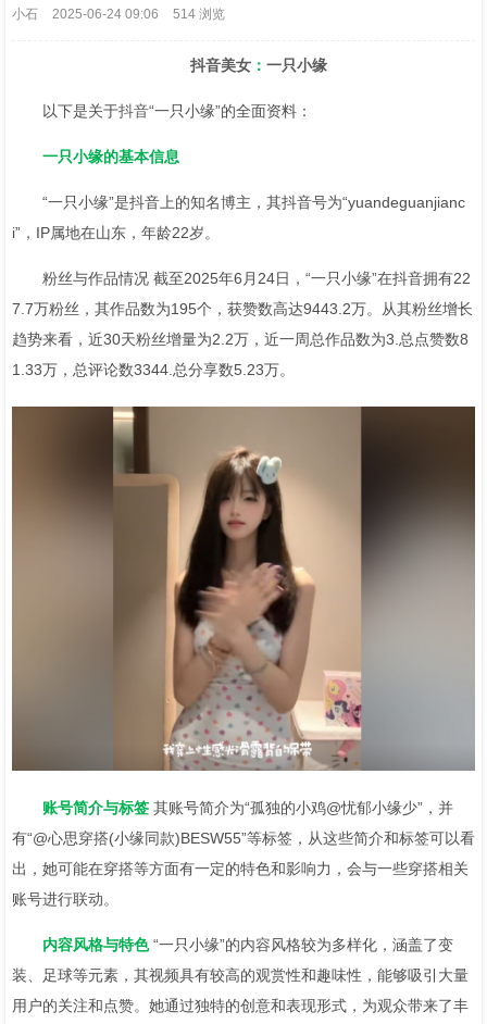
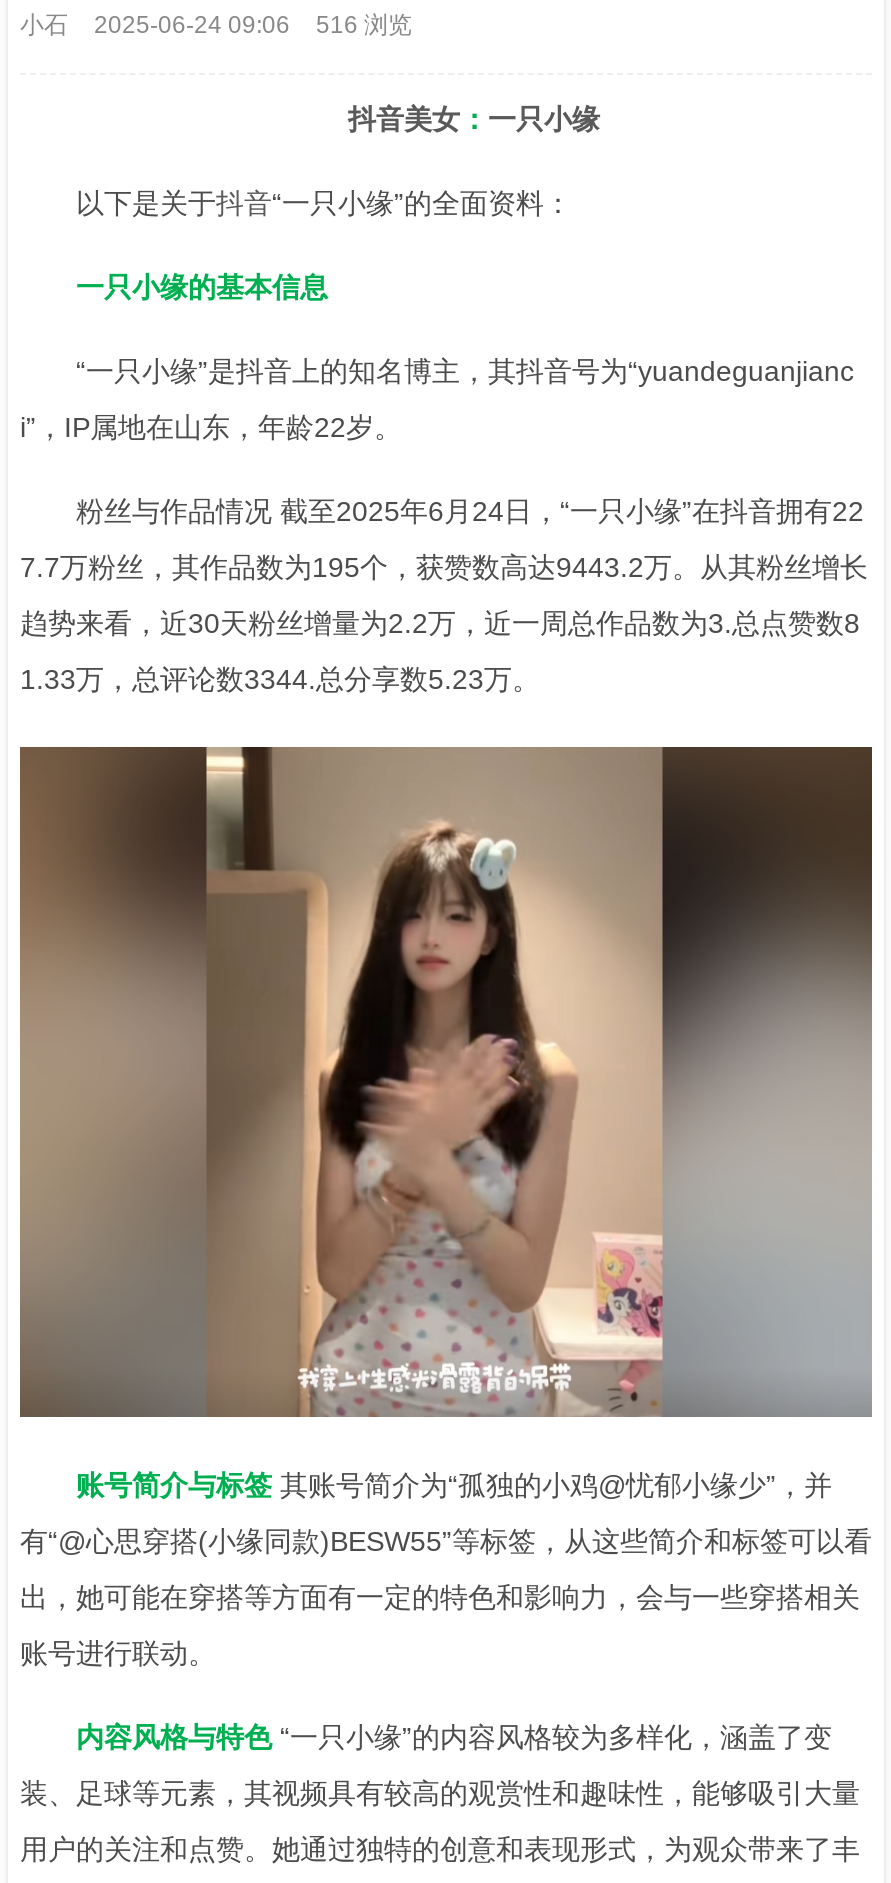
- 小石 2025-06-24 09:06 514 浏览
+ 小石 2025-06-24 09:06 516 浏览
